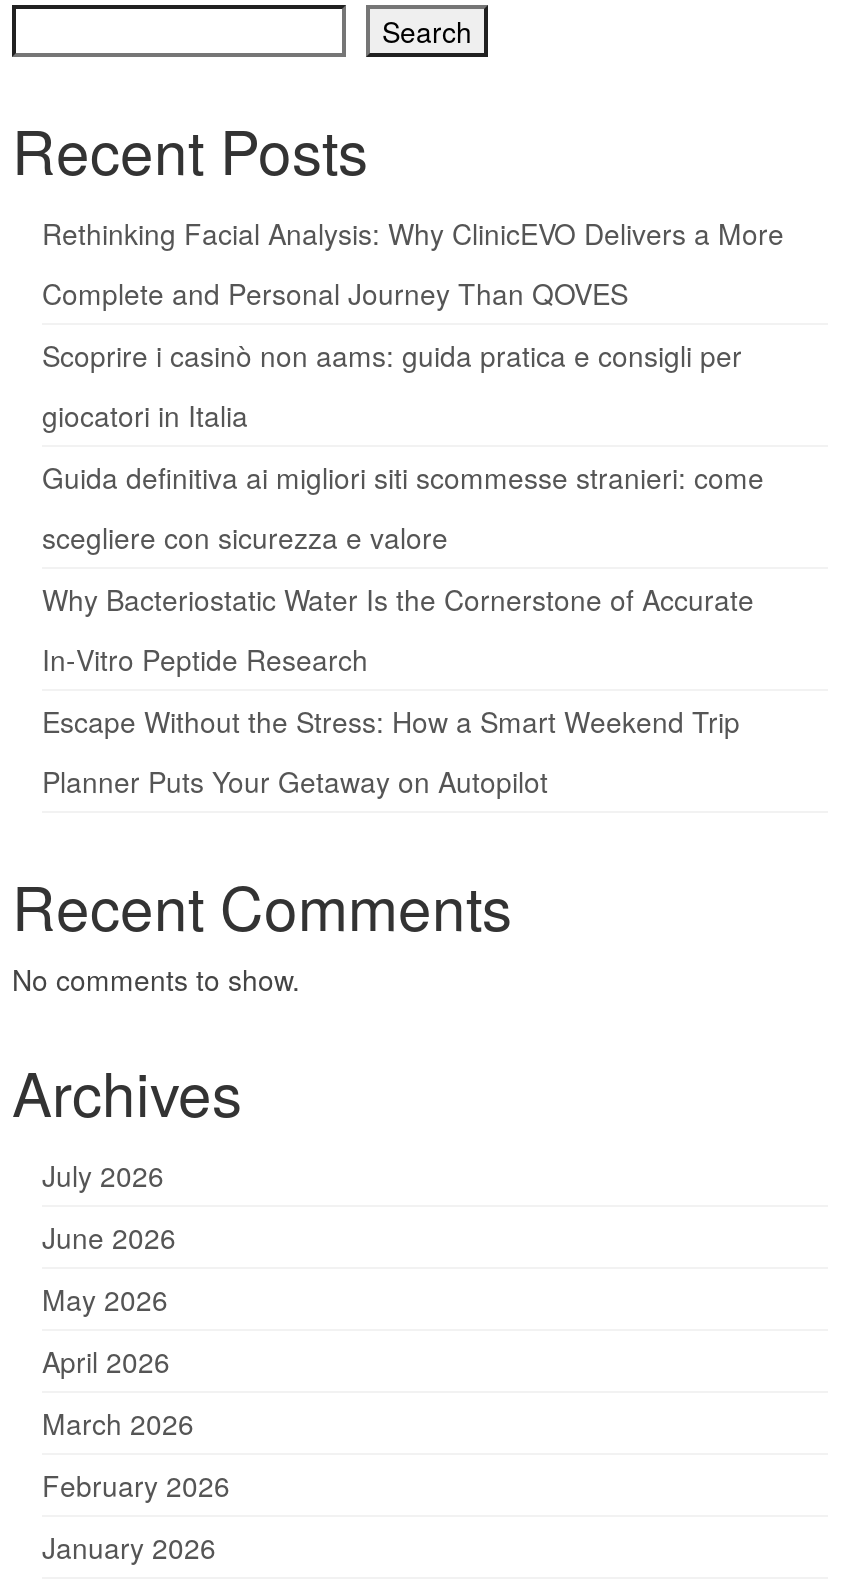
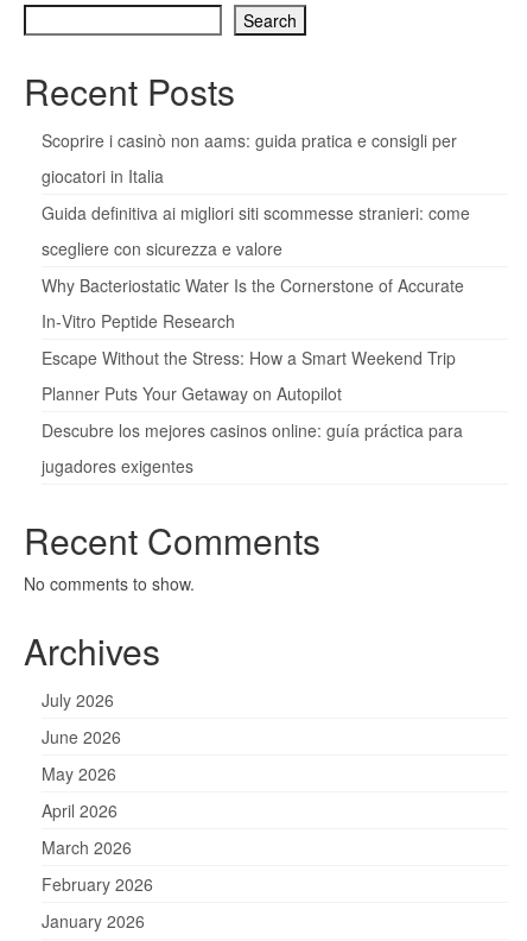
- Rethinking Facial Analysis: Why ClinicEVO Delivers a More
- Complete and Personal Journey Than QOVES

moved up: Scoprire i casinò non aams: guida pratica e consigli per | giocatori in Italia | Guida definitiva ai migliori siti scommesse stranieri: come | scegliere con sicurezza e valore | Why Bacteriostatic Water Is the Cornerstone of Accurate | In‑Vitro Peptide Research | Escape Without the Stress: How a Smart Weekend Trip | Planner Puts Your Getaway on Autopilot

+ Descubre los mejores casinos online: guía práctica para
+ jugadores exigentes
